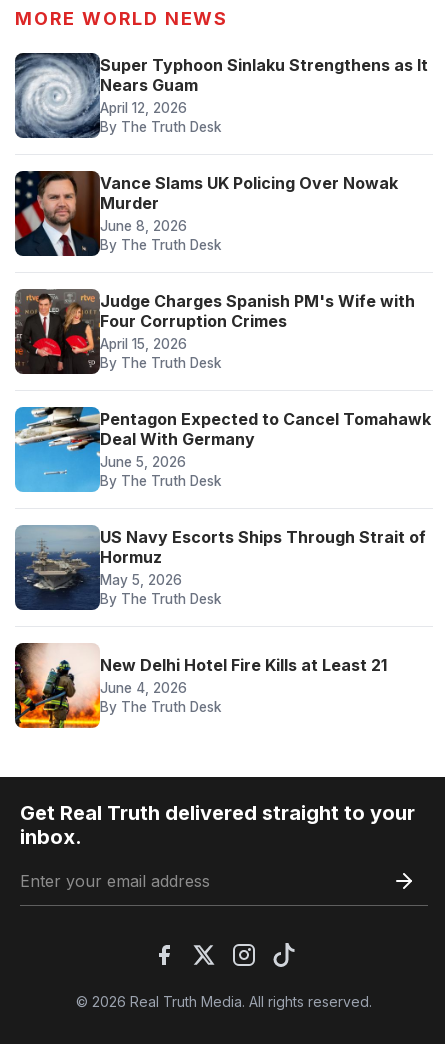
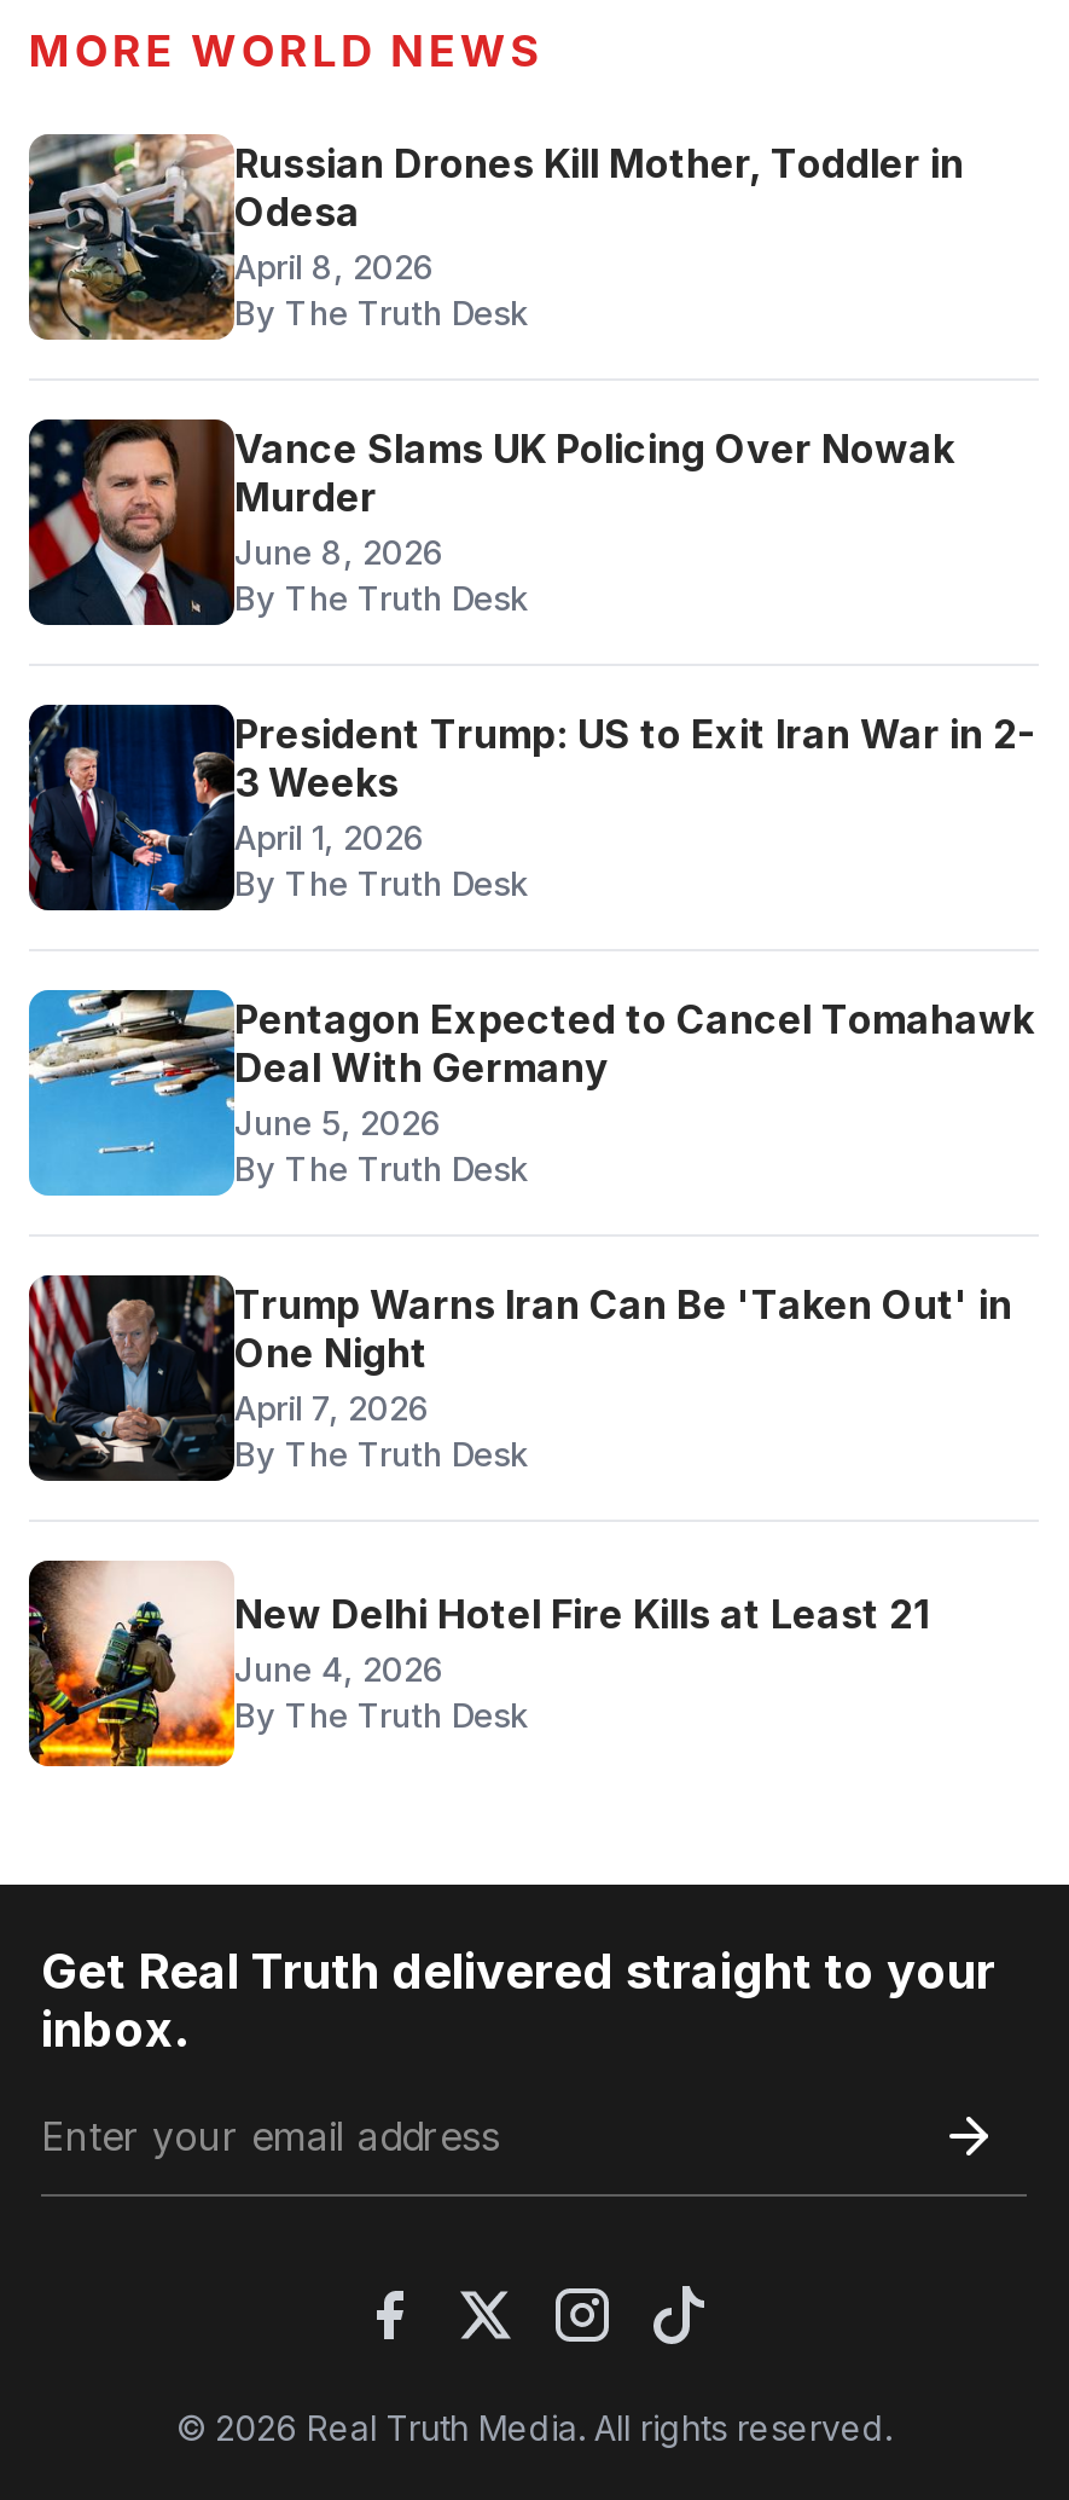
- [image]
- Super Typhoon Sinlaku Strengthens as It
- Nears Guam
- April 12, 2026
+ [image]
+ Russian Drones Kill Mother, Toddler in
+ Odesa
+ April 8, 2026

- [image]
- Judge Charges Spanish PM's Wife with
- Four Corruption Crimes
- April 15, 2026
+ [image]
+ President Trump: US to Exit Iran War in 2-
+ 3 Weeks
+ April 1, 2026

- [image]
- US Navy Escorts Ships Through Strait of
- Hormuz
- May 5, 2026
+ [image]
+ Trump Warns Iran Can Be 'Taken Out' in
+ One Night
+ April 7, 2026
